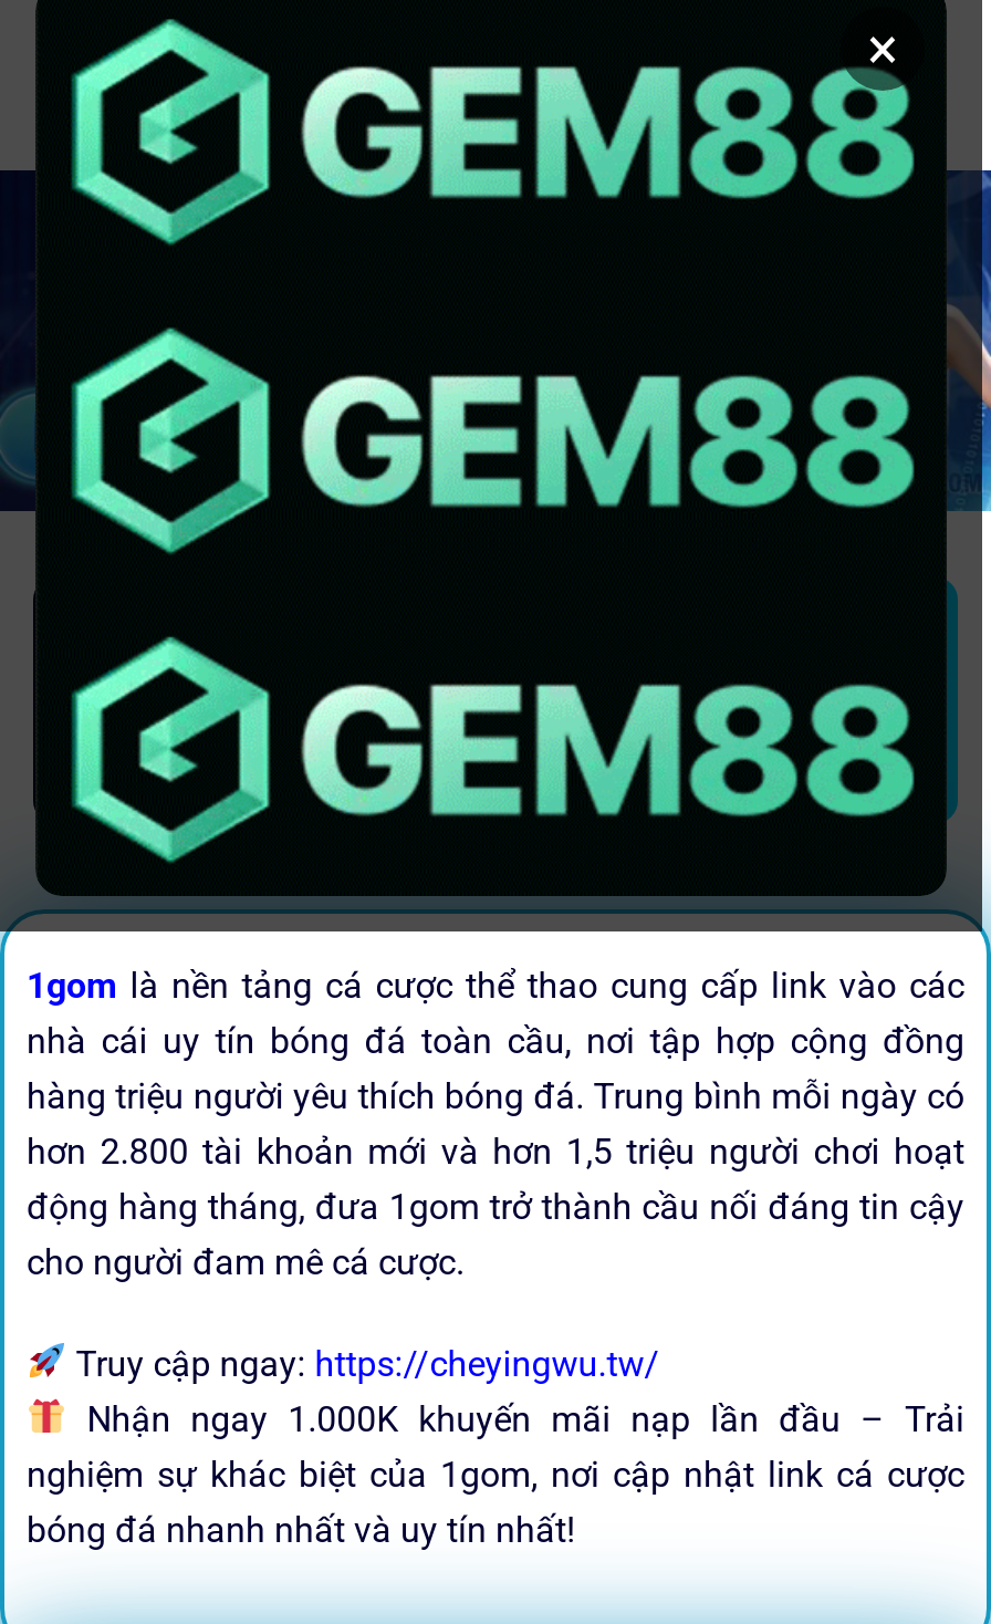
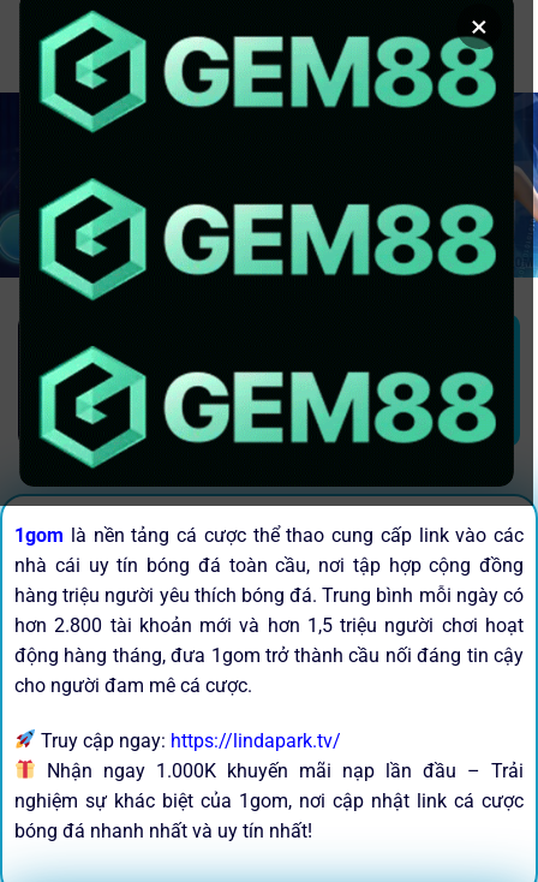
- Truy cập ngay: https://cheyingwu.tw/
+ Truy cập ngay: https://lindapark.tv/
